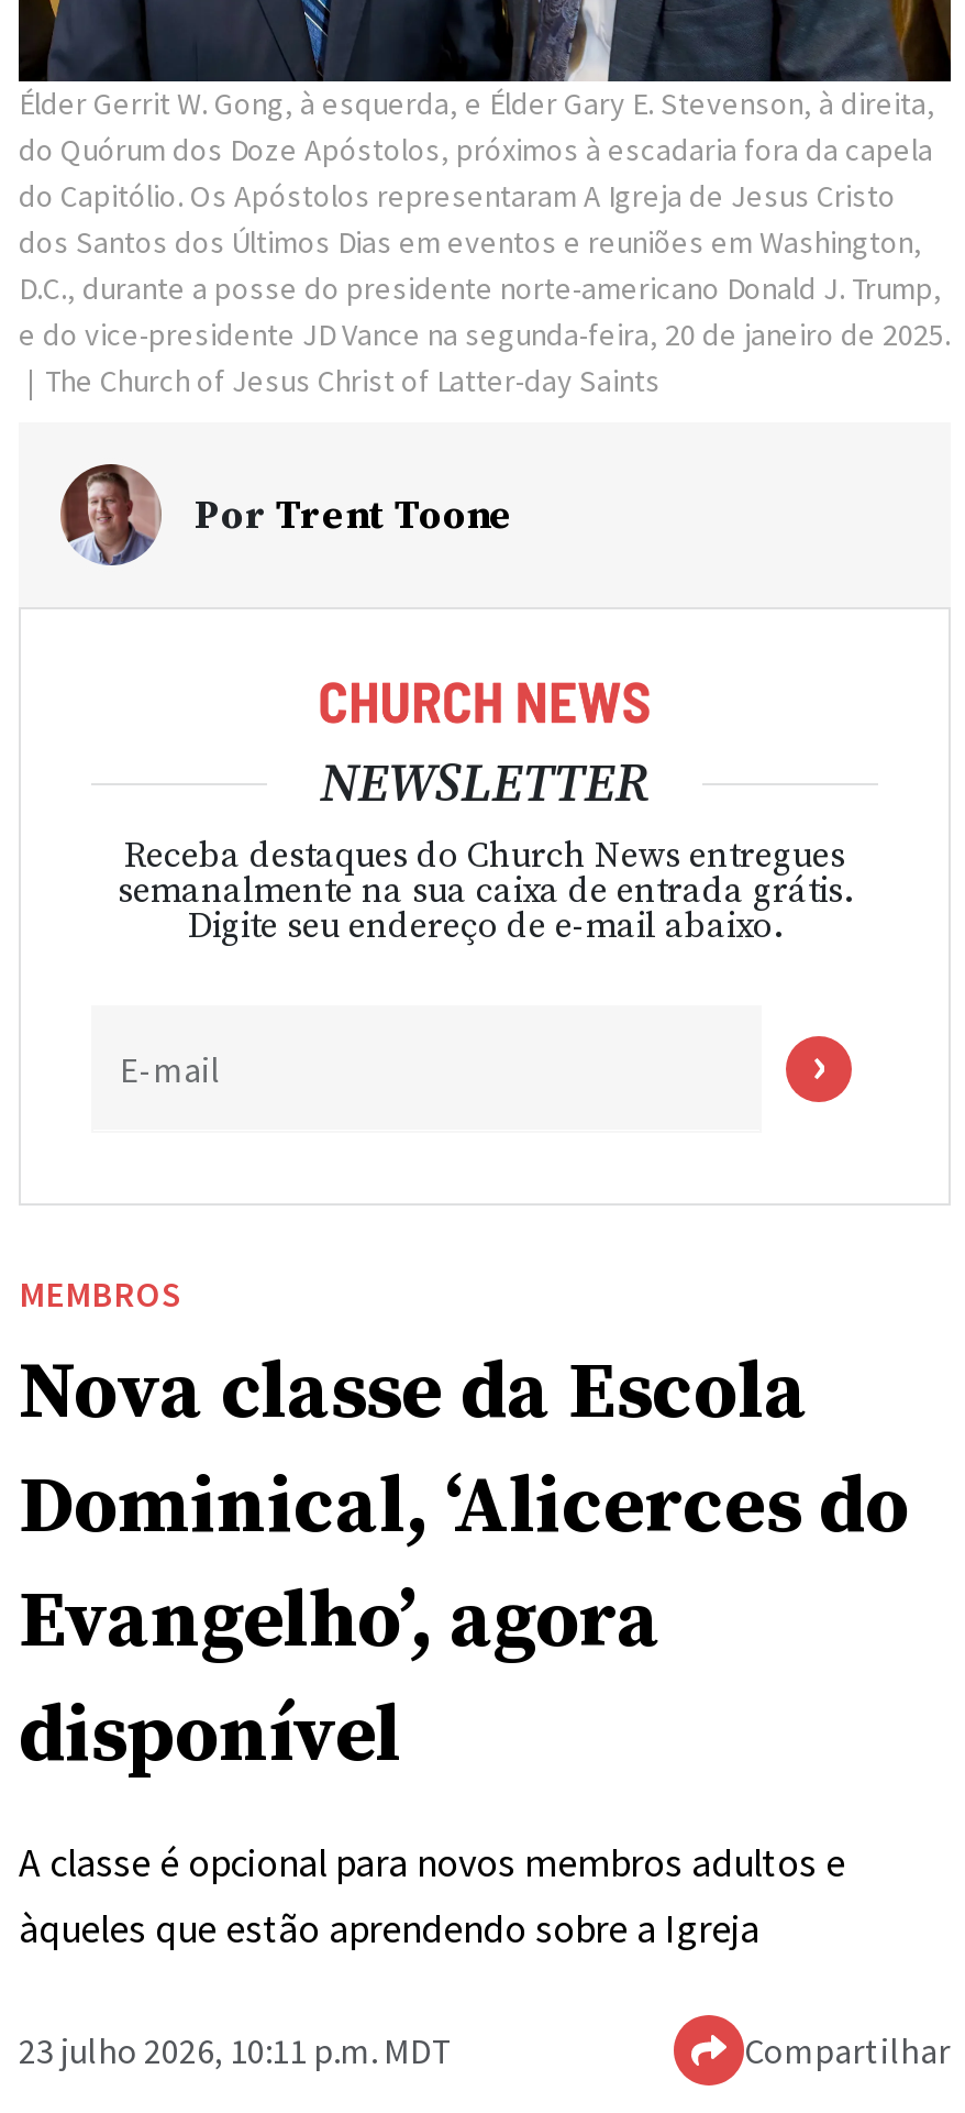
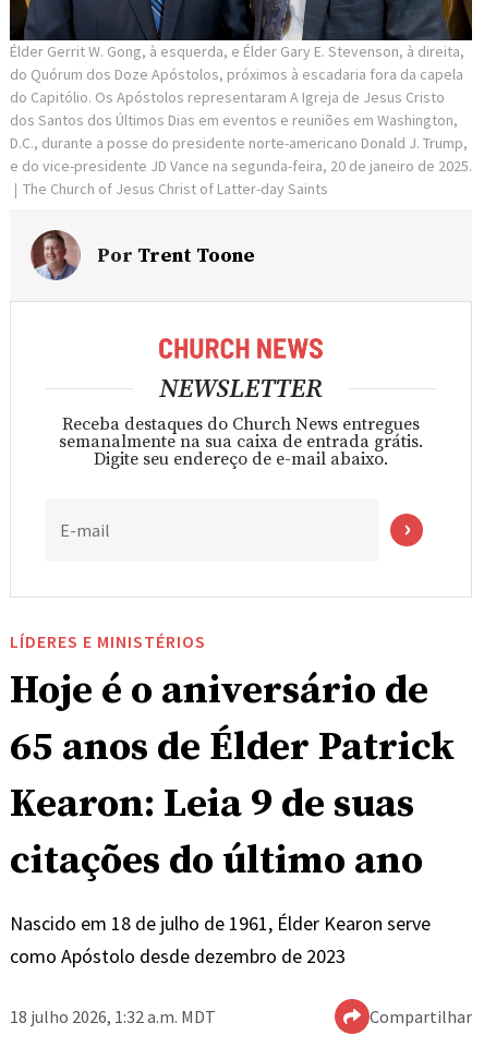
- MEMBROS
- Nova classe da Escola
- Dominical, ‘Alicerces do
- Evangelho’, agora
- disponível
+ LÍDERES E MINISTÉRIOS
+ Hoje é o aniversário de
+ 65 anos de Élder Patrick
+ Kearon: Leia 9 de suas
+ citações do último ano

- A classe é opcional para novos membros adultos e
- àqueles que estão aprendendo sobre a Igreja
+ Nascido em 18 de julho de 1961, Élder Kearon serve
+ como Apóstolo desde dezembro de 2023

- 23 julho 2026, 10:11 p.m. MDT
+ 18 julho 2026, 1:32 a.m. MDT
